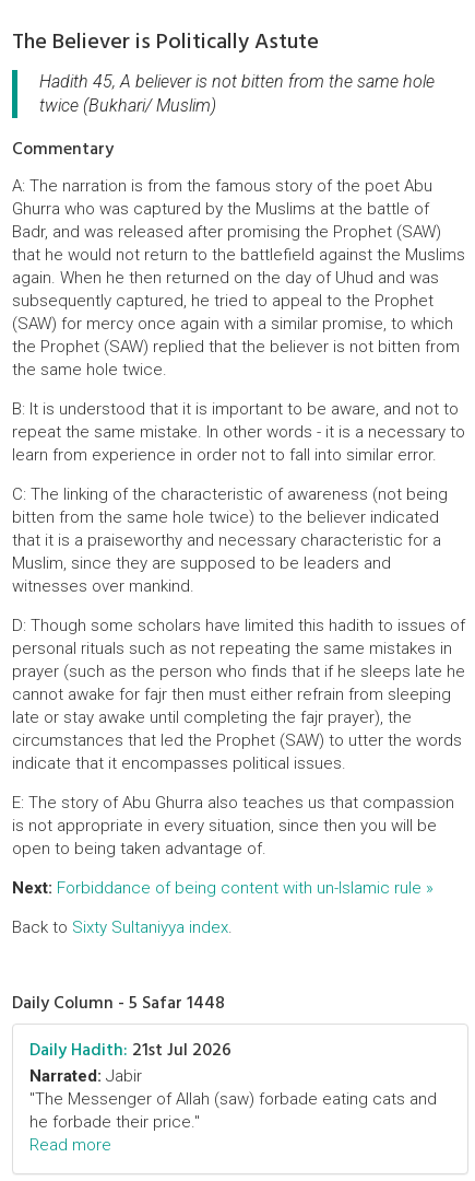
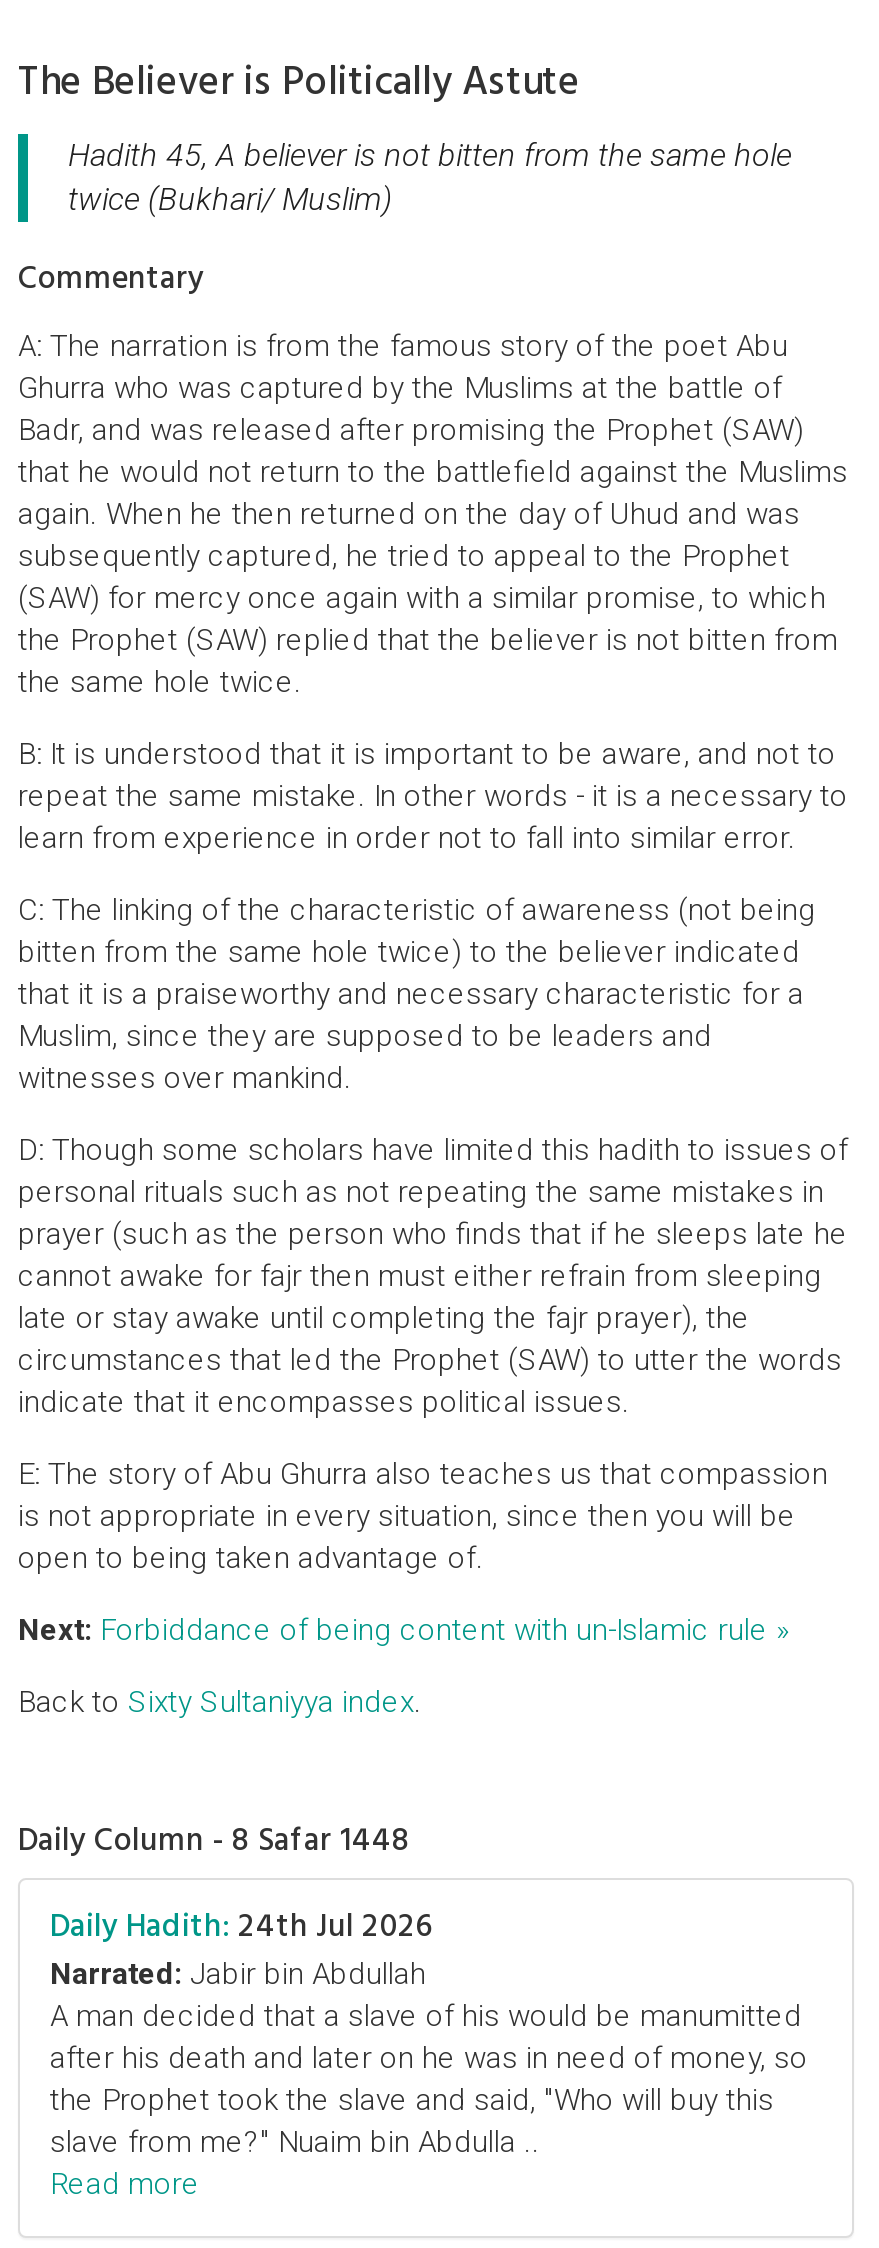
- Daily Column - 5 Safar 1448
+ Daily Column - 8 Safar 1448

- Daily Hadith: 21st Jul 2026
- Narrated: Jabir
- "The Messenger of Allah (saw) forbade eating cats and
- he forbade their price."
+ Daily Hadith: 24th Jul 2026
+ Narrated: Jabir bin Abdullah
+ A man decided that a slave of his would be manumitted
+ after his death and later on he was in need of money, so
+ the Prophet took the slave and said, "Who will buy this
+ slave from me?" Nuaim bin Abdulla ..
